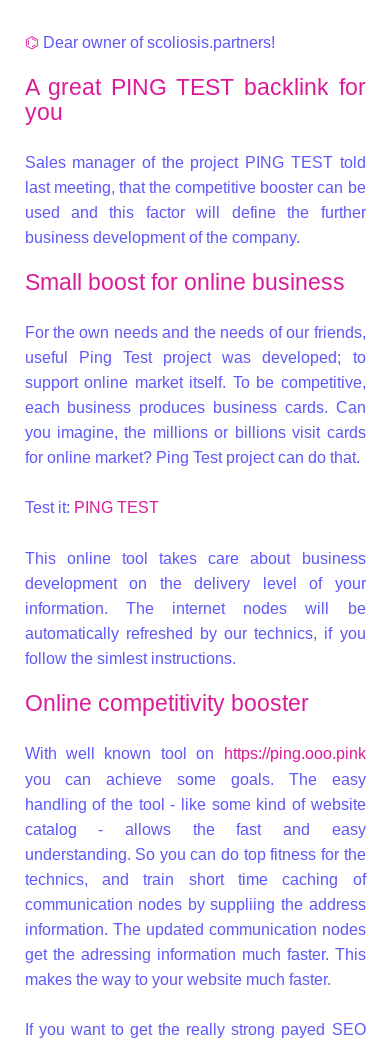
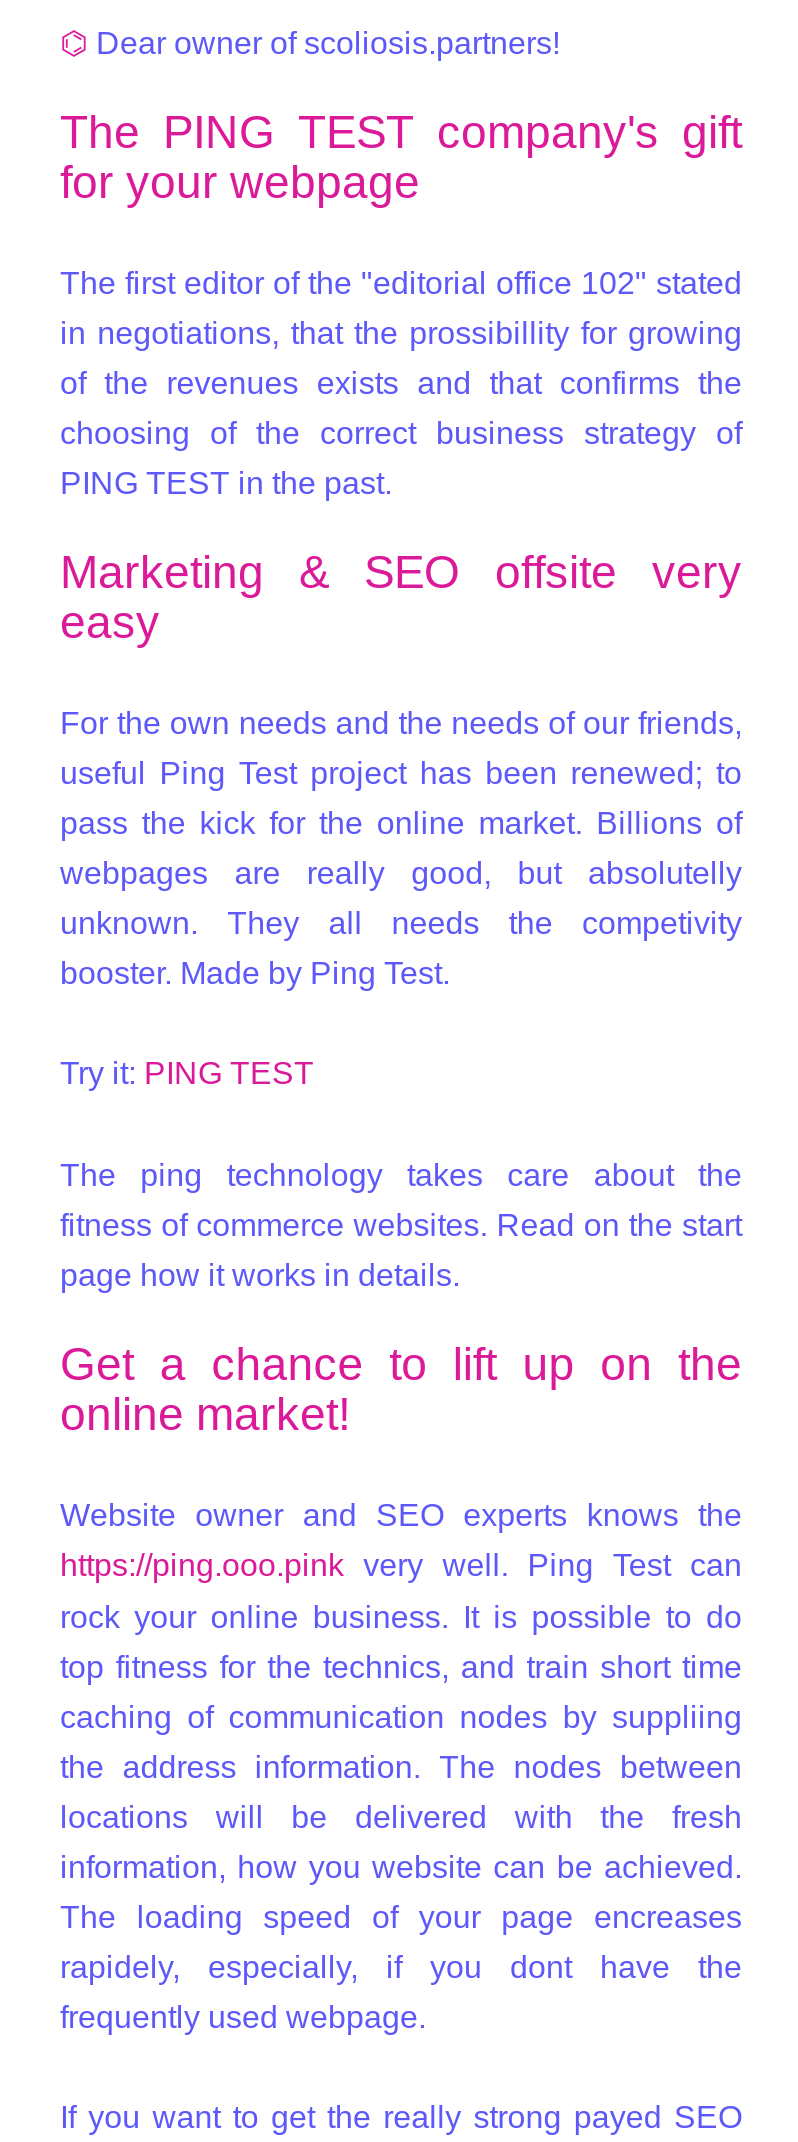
- A great PING TEST backlink for
- you
- Sales manager of the project PING TEST told
- last meeting, that the competitive booster can be
- used and this factor will define the further
- business development of the company.
- Small boost for online business
+ The PING TEST company's gift
+ for your webpage
+ The first editor of the "editorial office 102" stated
+ in negotiations, that the prossibillity for growing
+ of the revenues exists and that confirms the
+ choosing of the correct business strategy of
+ PING TEST in the past.
+ Marketing & SEO offsite very
+ easy

- useful Ping Test project was developed; to
- support online market itself. To be competitive,
- each business produces business cards. Can
- you imagine, the millions or billions visit cards
- for online market? Ping Test project can do that.
- Test it: PING TEST
- This online tool takes care about business
- development on the delivery level of your
- information. The internet nodes will be
- automatically refreshed by our technics, if you
- follow the simlest instructions.
- Online competitivity booster
- With well known tool on https://ping.ooo.pink
- you can achieve some goals. The easy
- handling of the tool - like some kind of website
- catalog - allows the fast and easy
- understanding. So you can do top fitness for the
- technics, and train short time caching of
- communication nodes by suppliing the address
- information. The updated communication nodes
- get the adressing information much faster. This
- makes the way to your website much faster.
+ useful Ping Test project has been renewed; to
+ pass the kick for the online market. Billions of
+ webpages are really good, but absolutelly
+ unknown. They all needs the competivity
+ booster. Made by Ping Test.
+ Try it: PING TEST
+ The ping technology takes care about the
+ fitness of commerce websites. Read on the start
+ page how it works in details.
+ Get a chance to lift up on the
+ online market!
+ Website owner and SEO experts knows the
+ https://ping.ooo.pink very well. Ping Test can
+ rock your online business. It is possible to do
+ top fitness for the technics, and train short time
+ caching of communication nodes by suppliing
+ the address information. The nodes between
+ locations will be delivered with the fresh
+ information, how you website can be achieved.
+ The loading speed of your page encreases
+ rapidely, especially, if you dont have the
+ frequently used webpage.
